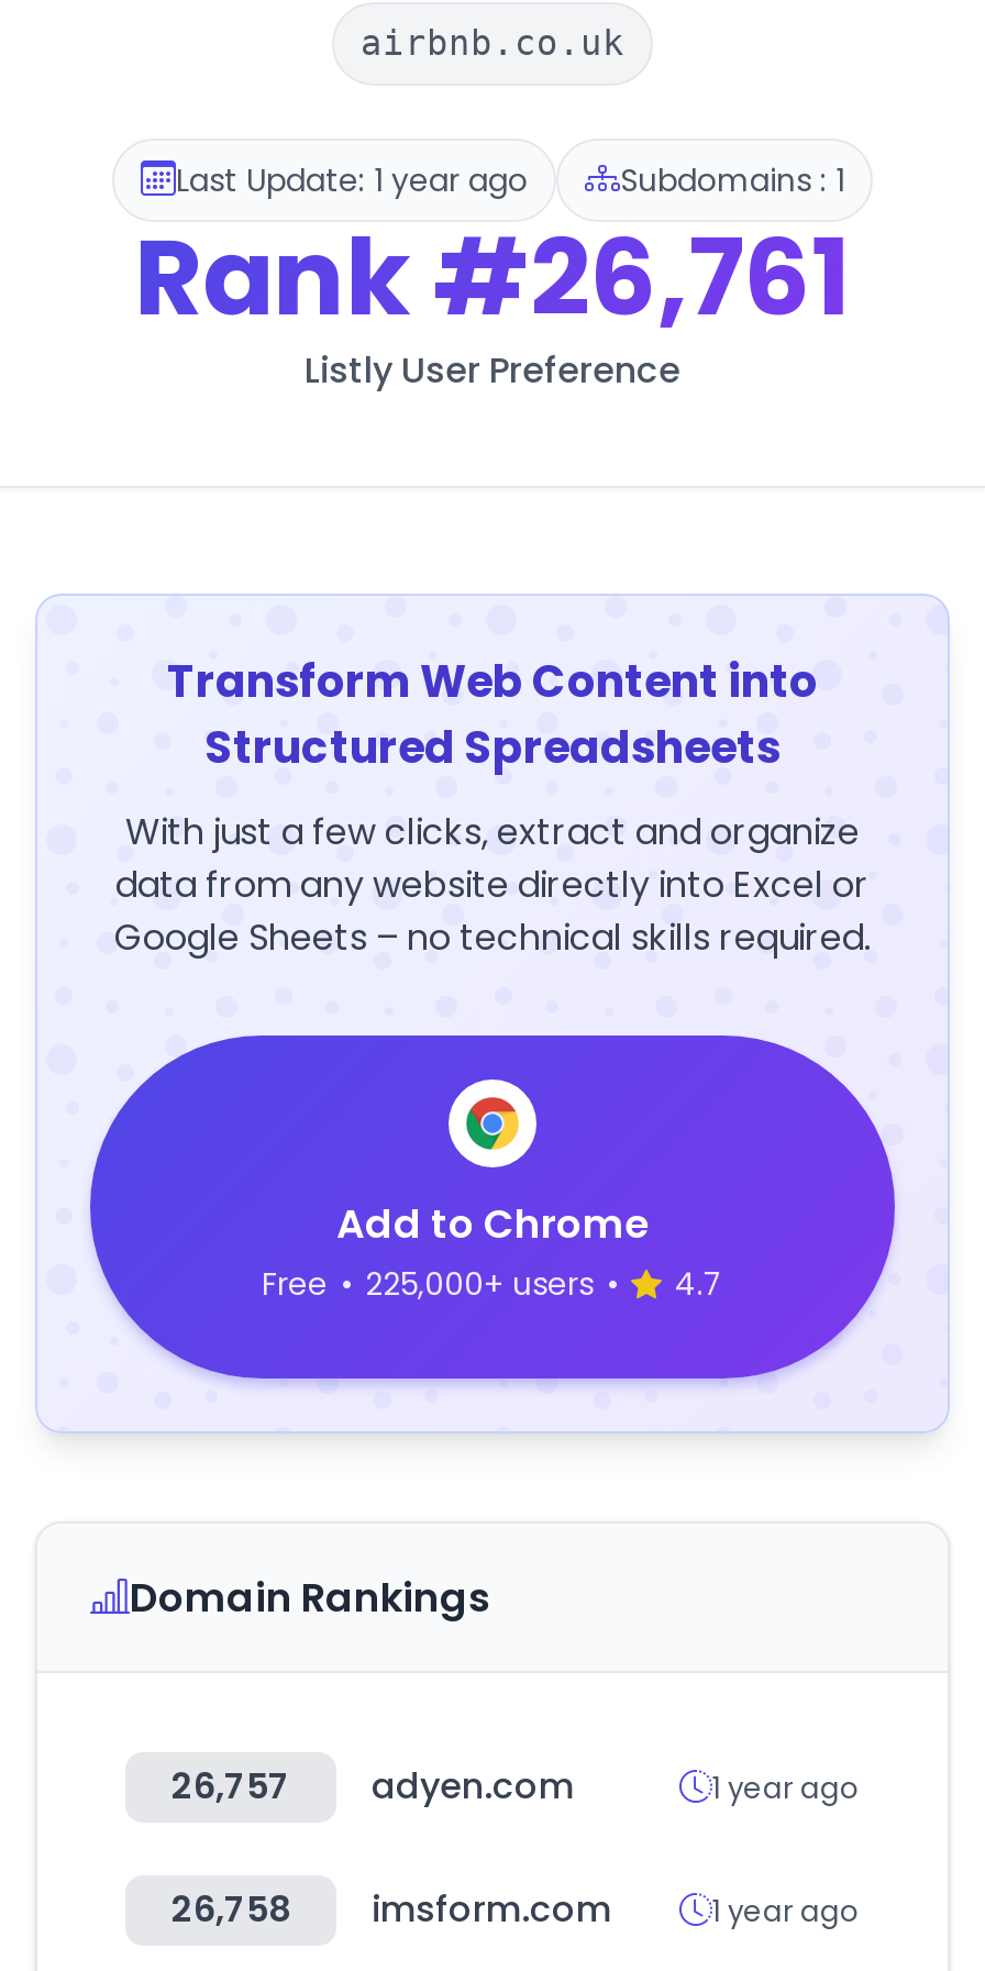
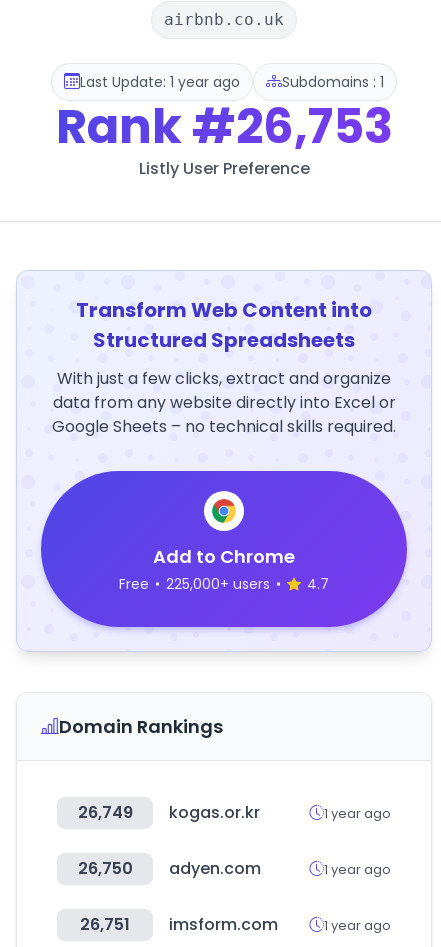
- Rank #26,761
+ Rank #26,753

- 26,757
+ 26,749
+ kogas.or.kr
+ 1 year ago
+ 26,750

- 26,758 imsform.com
+ 26,751 imsform.com
